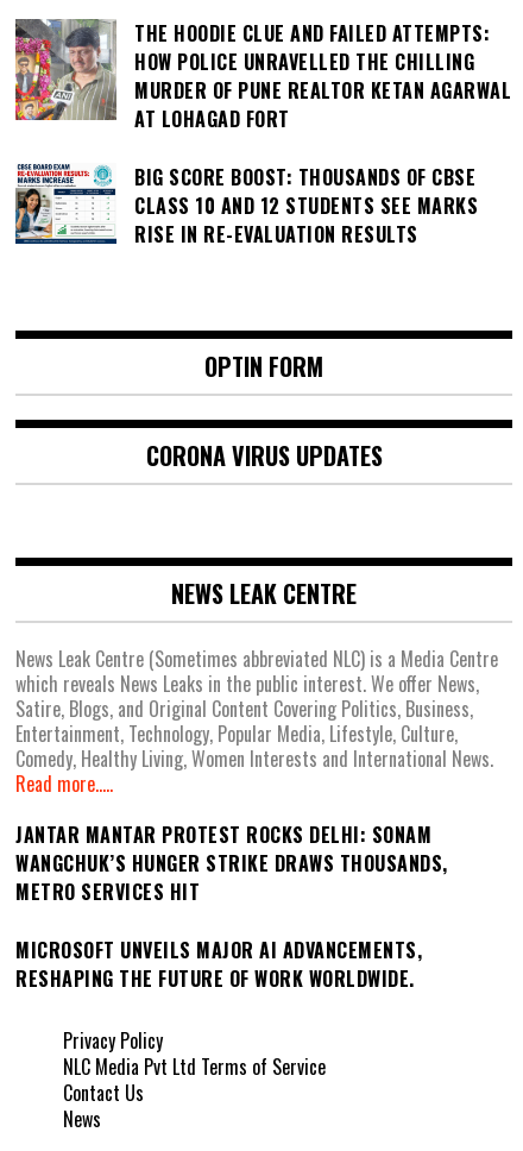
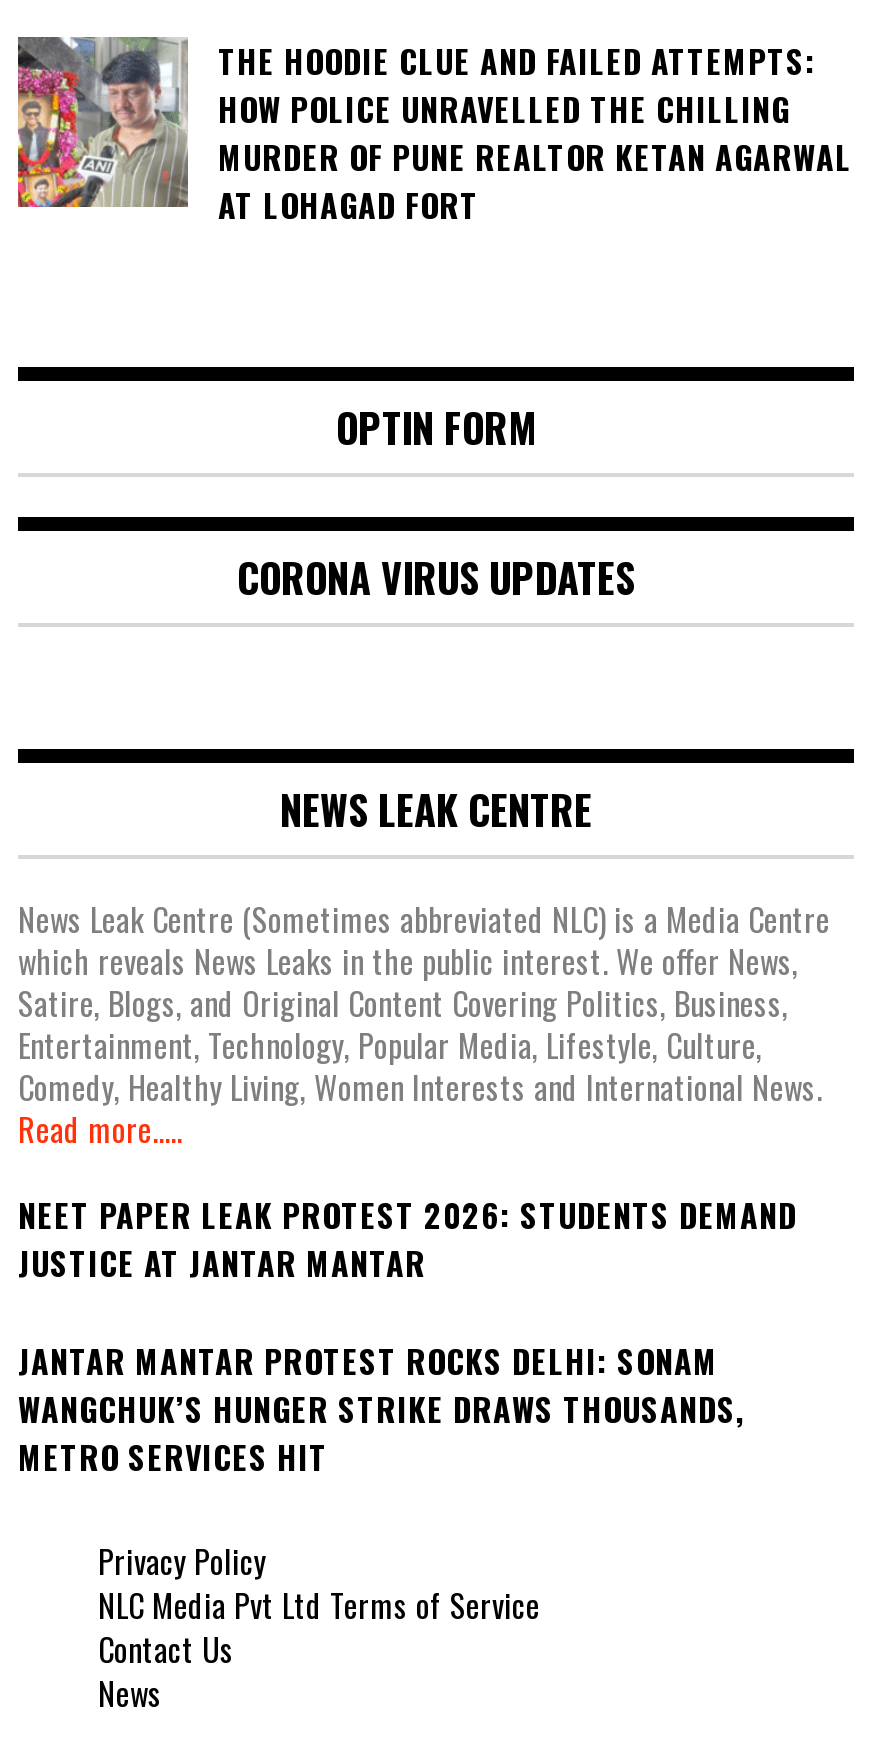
- [image]
- BIG SCORE BOOST: THOUSANDS OF CBSE
- CLASS 10 AND 12 STUDENTS SEE MARKS
- RISE IN RE-EVALUATION RESULTS

+ NEET PAPER LEAK PROTEST 2026: STUDENTS DEMAND
+ JUSTICE AT JANTAR MANTAR

- MICROSOFT UNVEILS MAJOR AI ADVANCEMENTS,
- RESHAPING THE FUTURE OF WORK WORLDWIDE.
